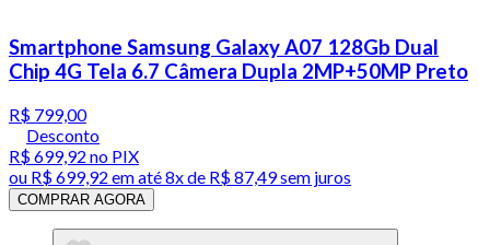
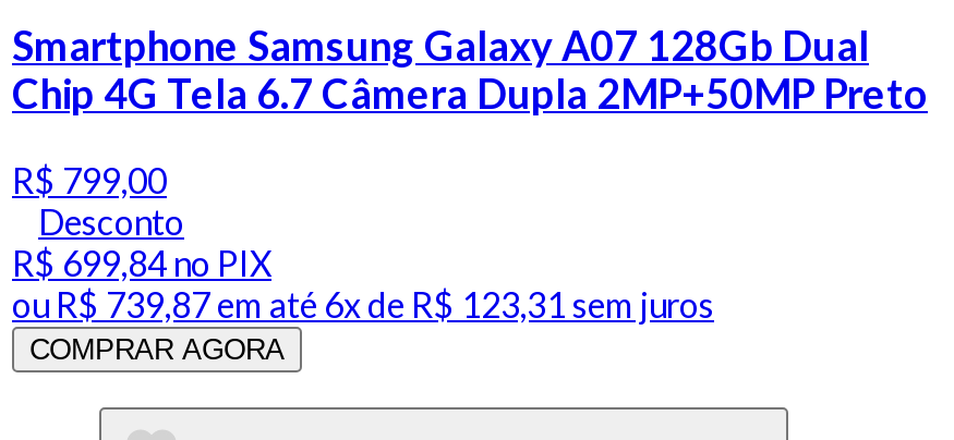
- R$ 699,92 no PIX
+ R$ 699,84 no PIX

- ou R$ 699,92 em até 8x de R$ 87,49 sem juros
+ ou R$ 739,87 em até 6x de R$ 123,31 sem juros
